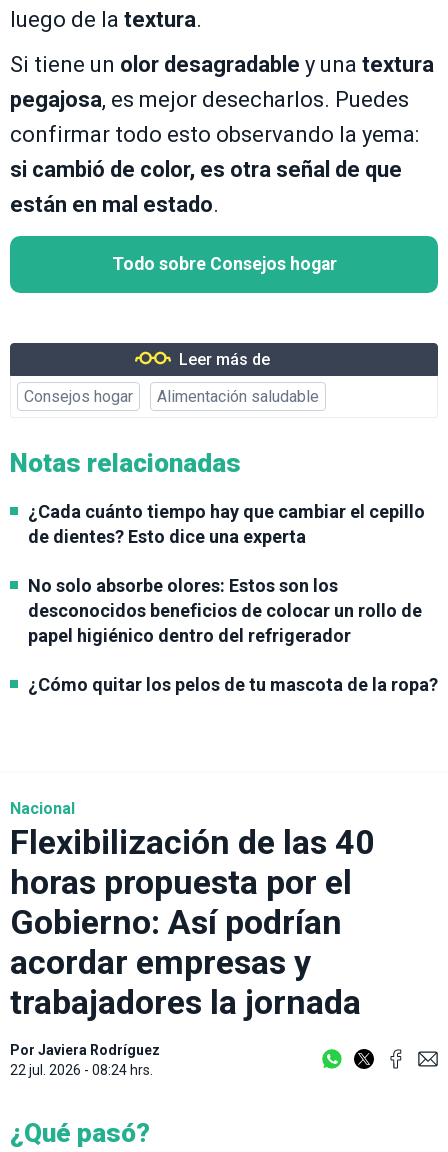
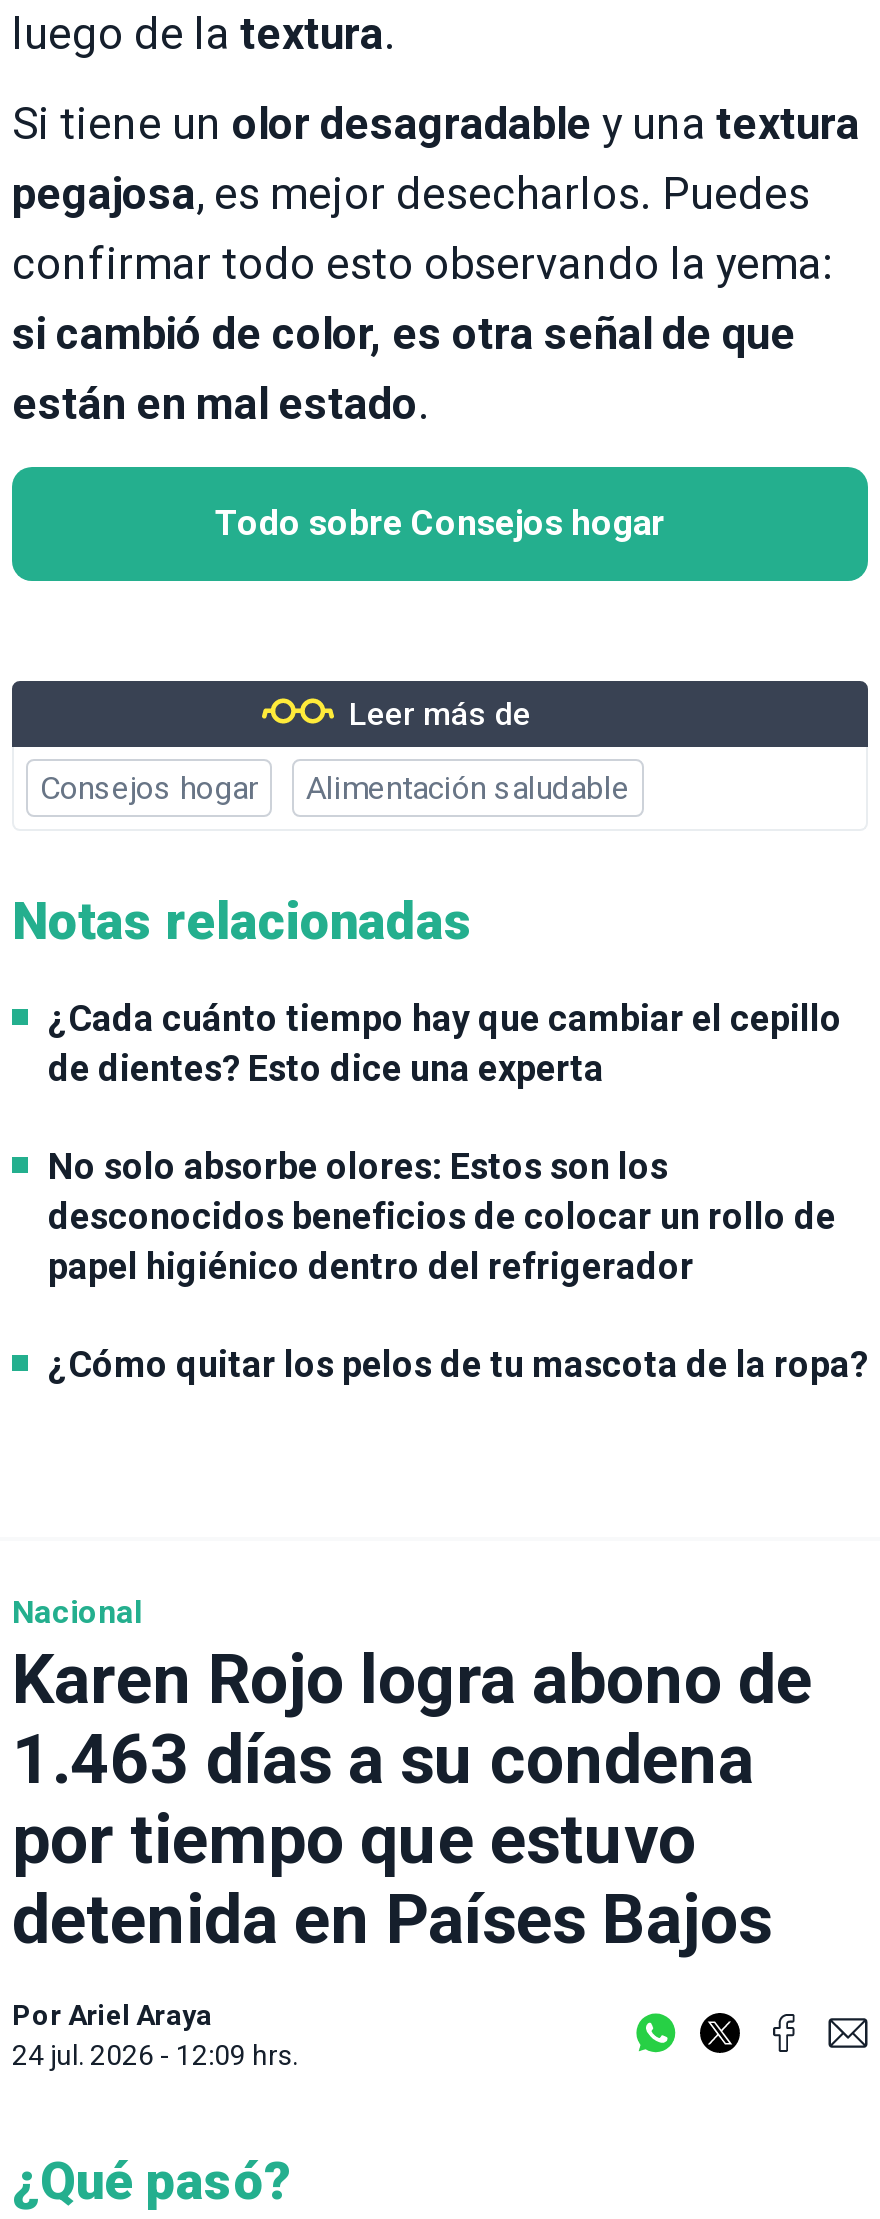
- Flexibilización de las 40
- horas propuesta por el
- Gobierno: Así podrían
- acordar empresas y
- trabajadores la jornada
+ Karen Rojo logra abono de
+ 1.463 días a su condena
+ por tiempo que estuvo
+ detenida en Países Bajos

- Por Javiera Rodríguez
- 22 jul. 2026 - 08:24 hrs.
+ Por Ariel Araya
+ 24 jul. 2026 - 12:09 hrs.
